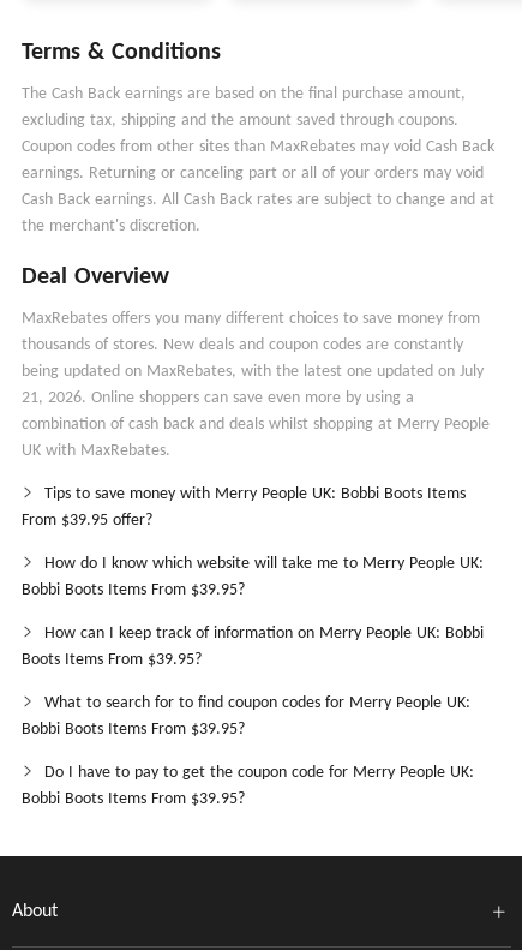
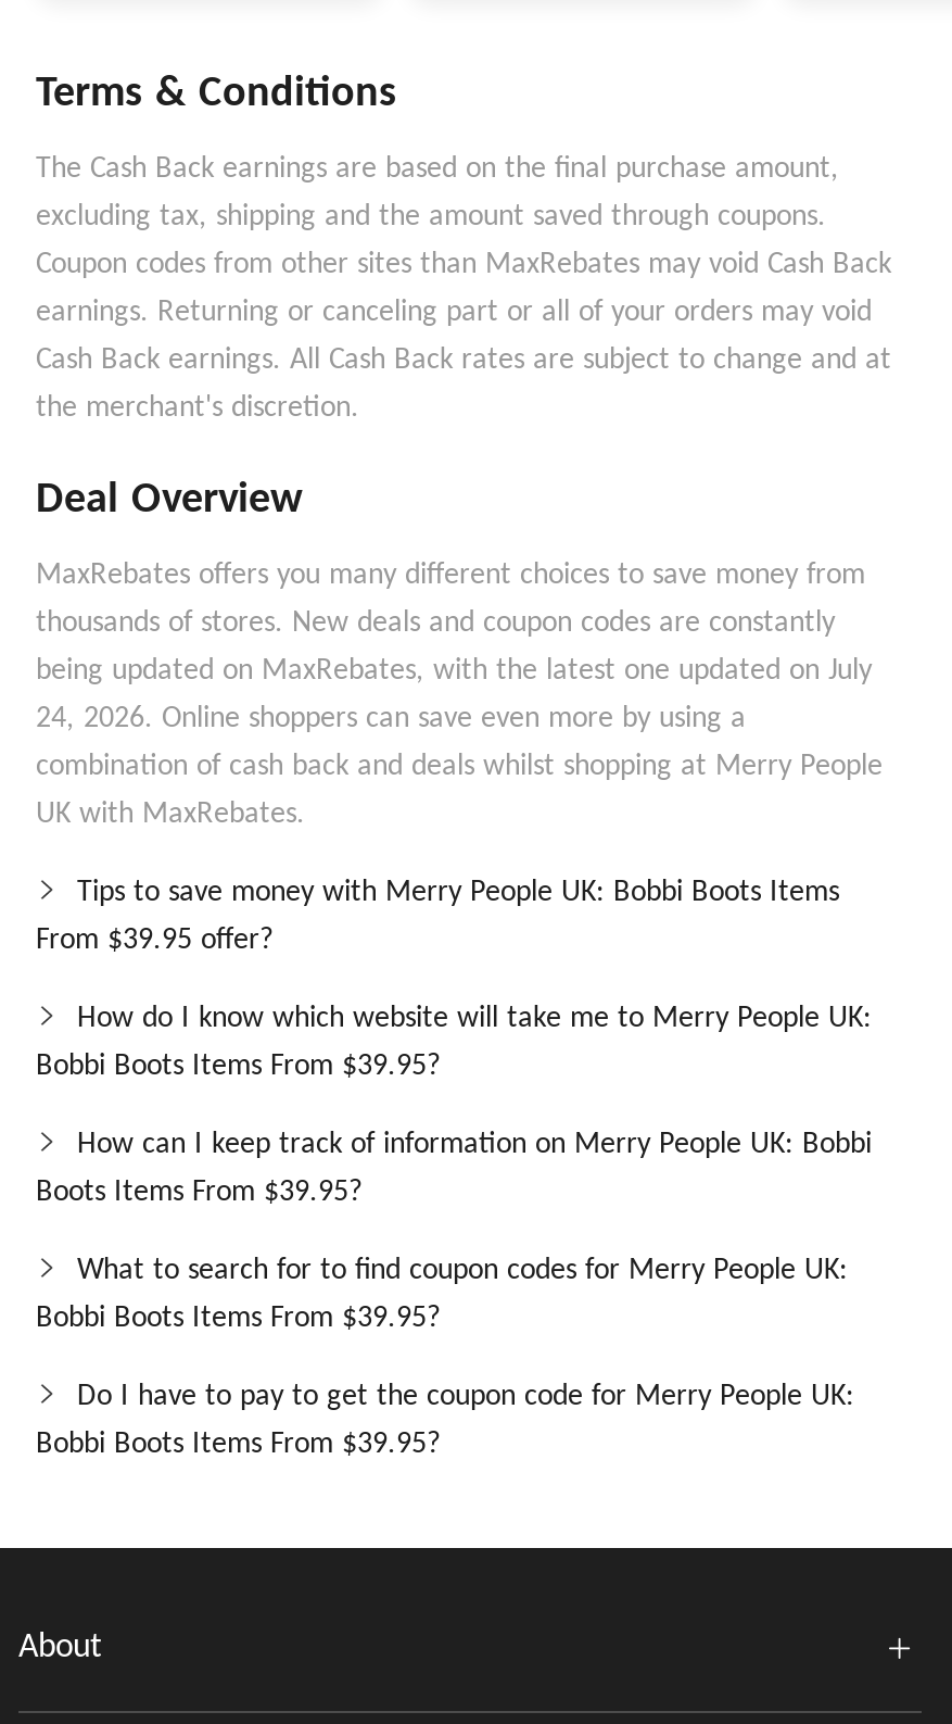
- 21, 2026. Online shoppers can save even more by using a
+ 24, 2026. Online shoppers can save even more by using a
